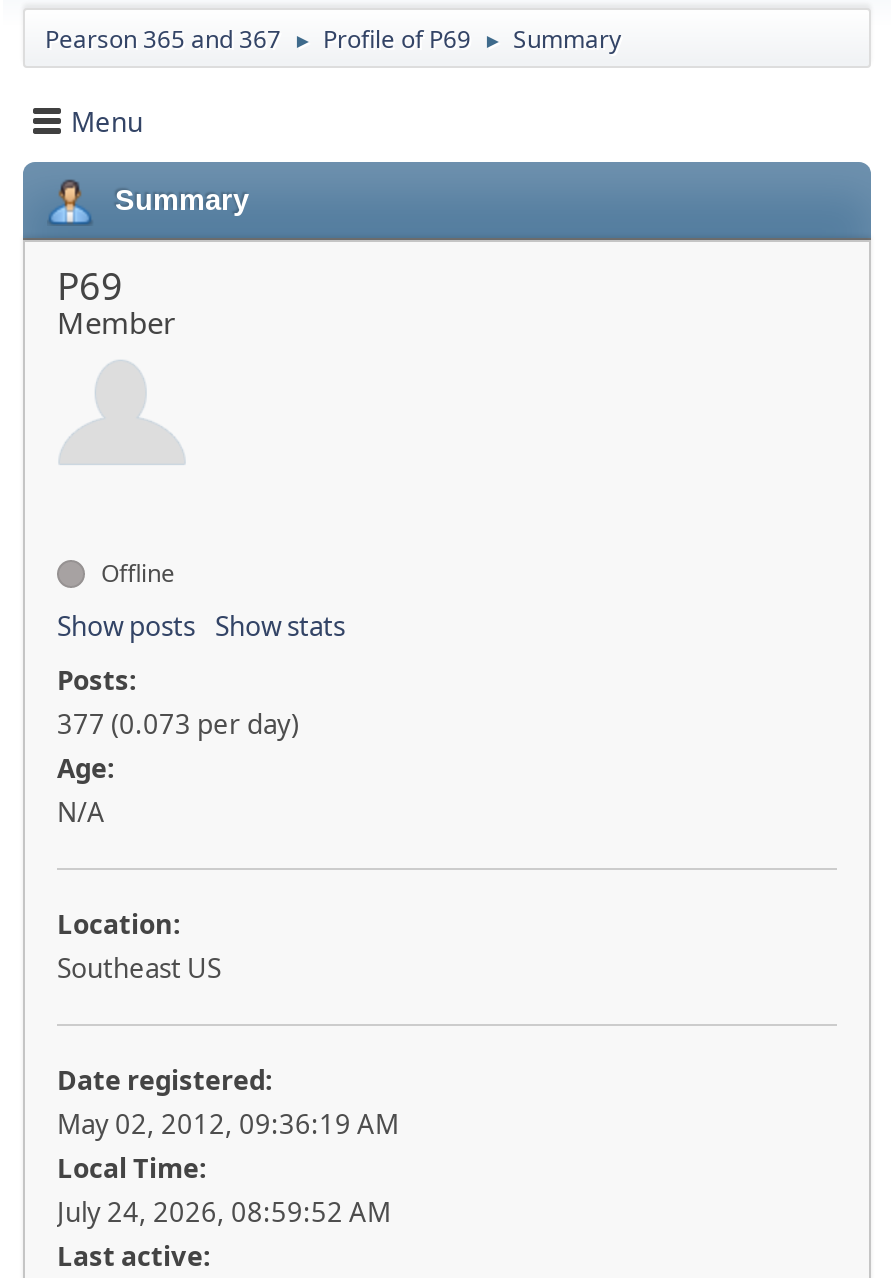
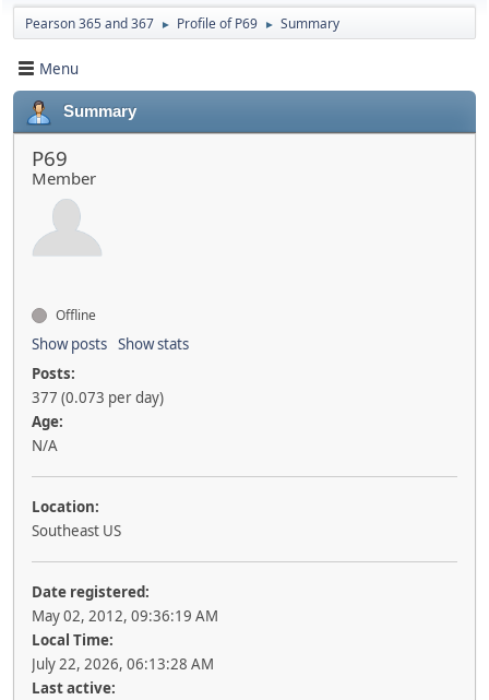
- July 24, 2026, 08:59:52 AM
+ July 22, 2026, 06:13:28 AM
